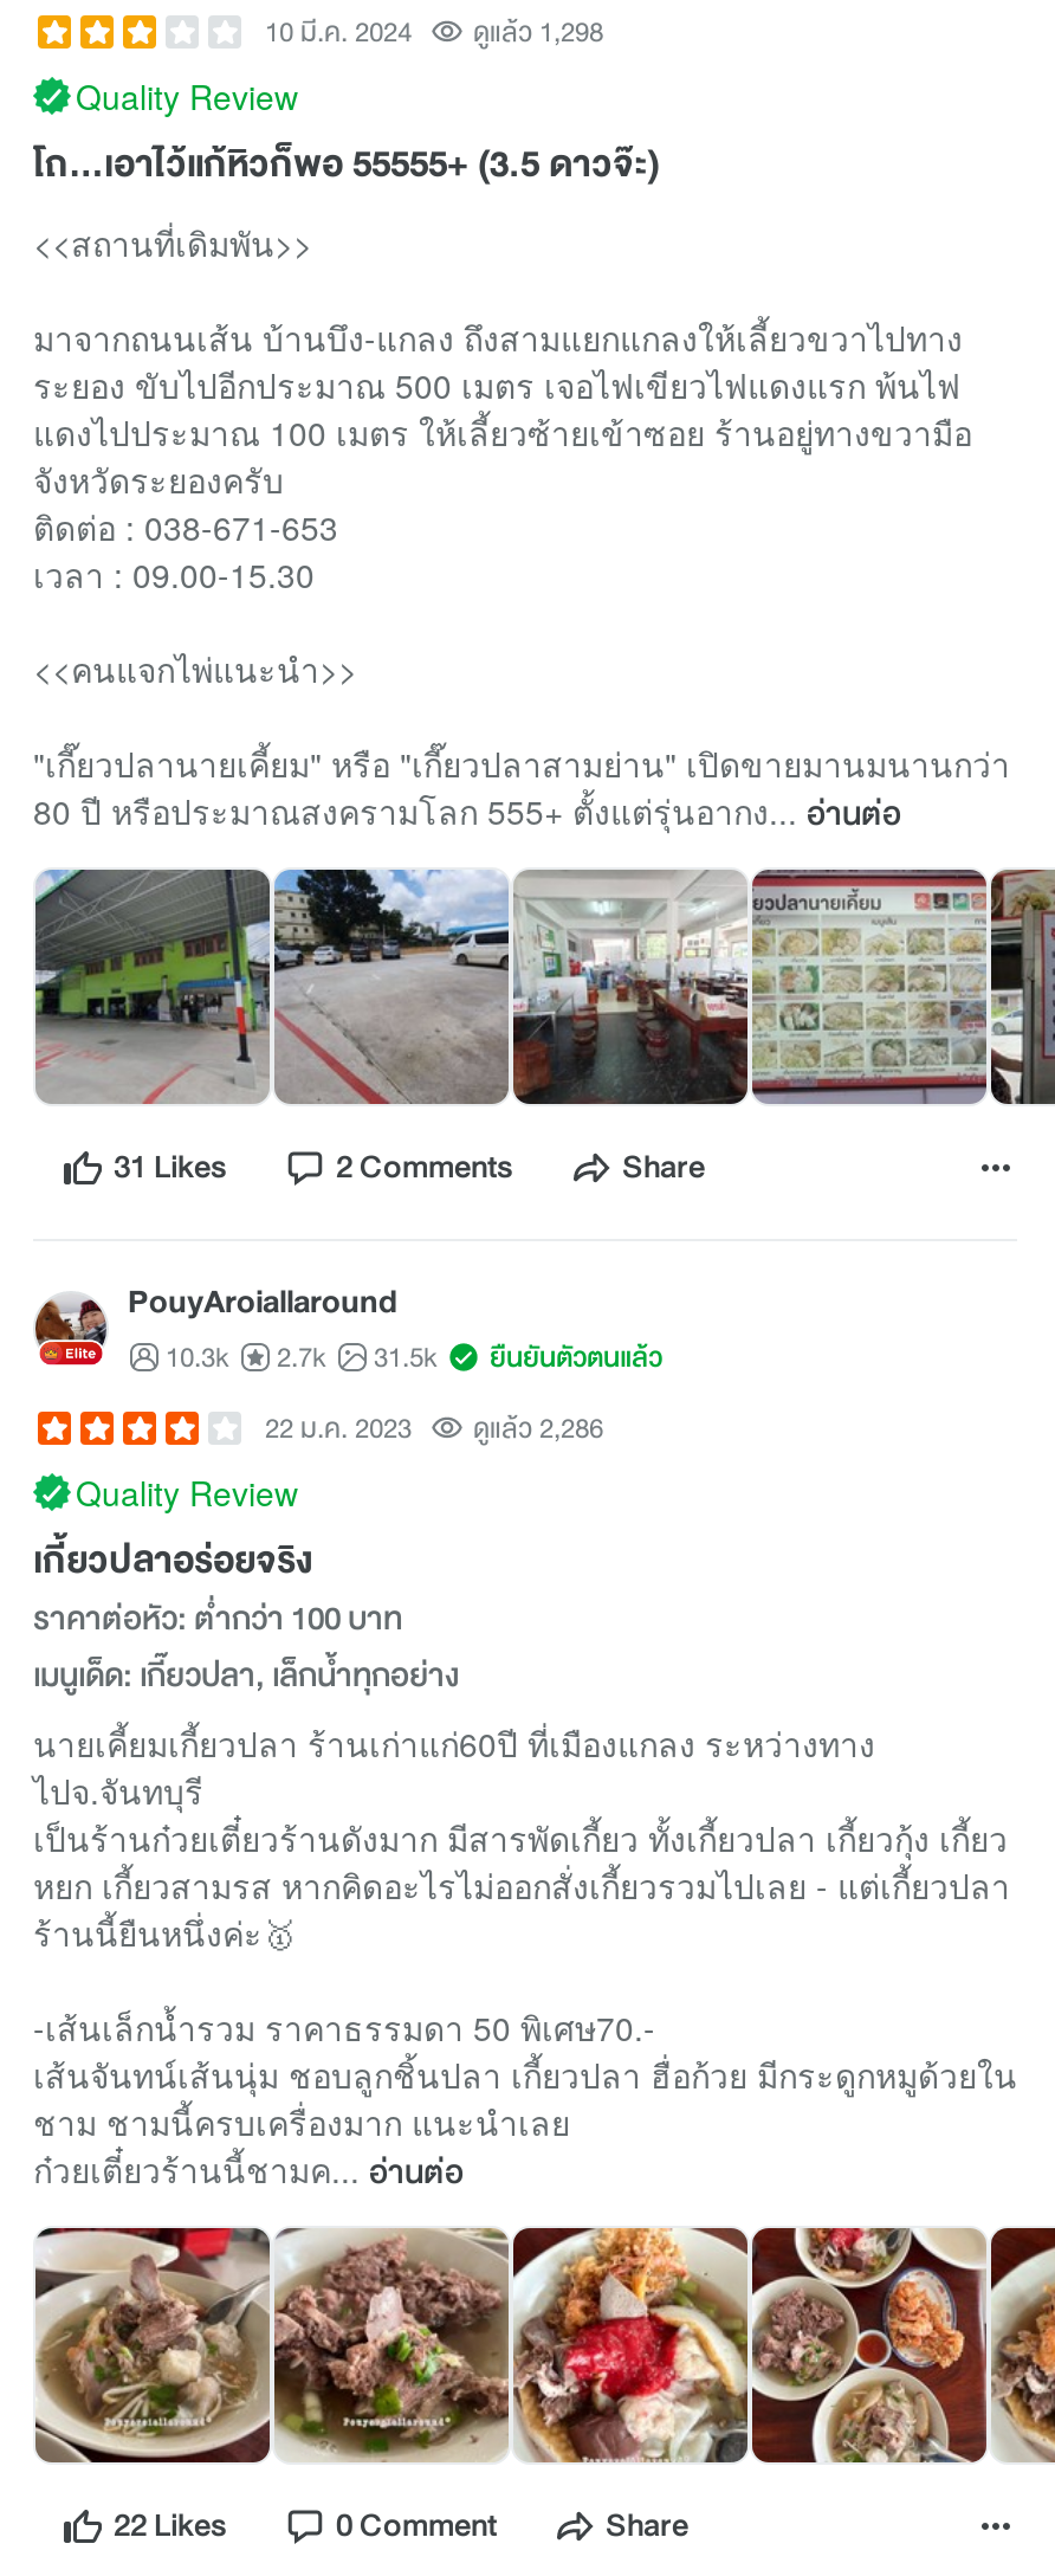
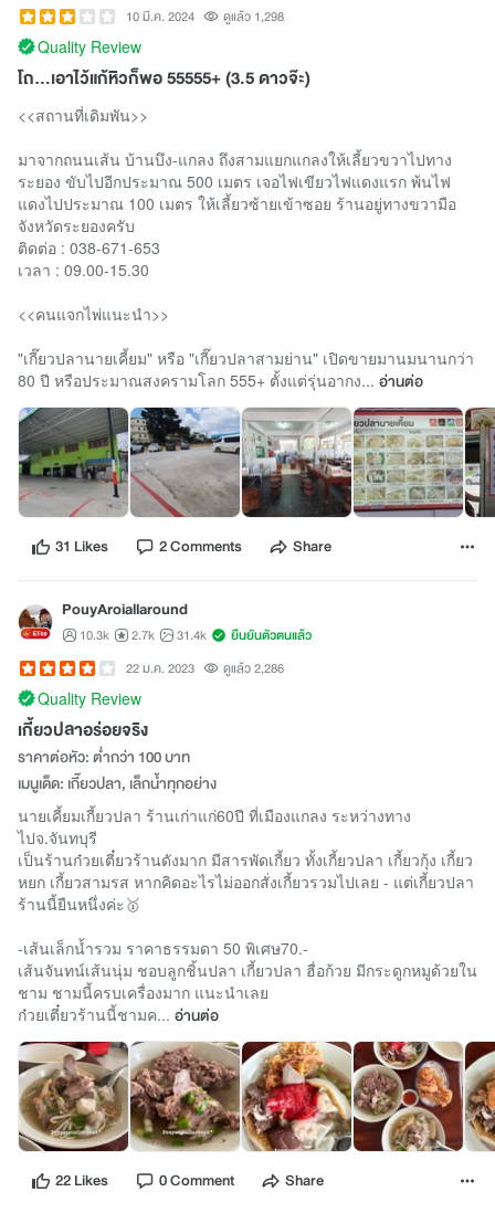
- 10.3k 2.7k 31.5k ยืนยันตัวตนแล้ว
+ 10.3k 2.7k 31.4k ยืนยันตัวตนแล้ว
